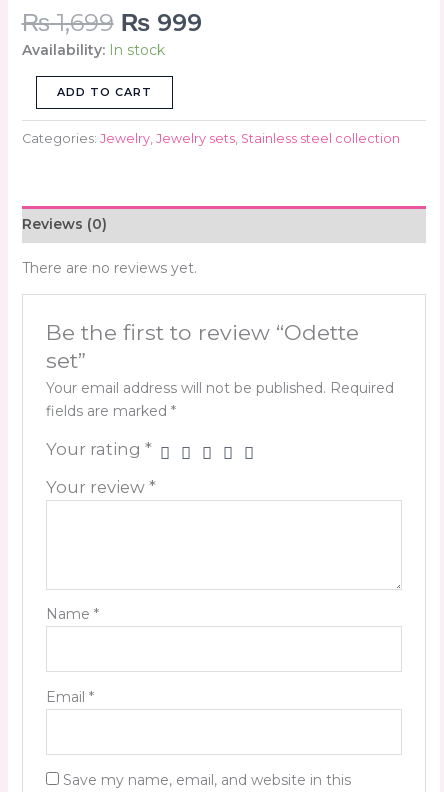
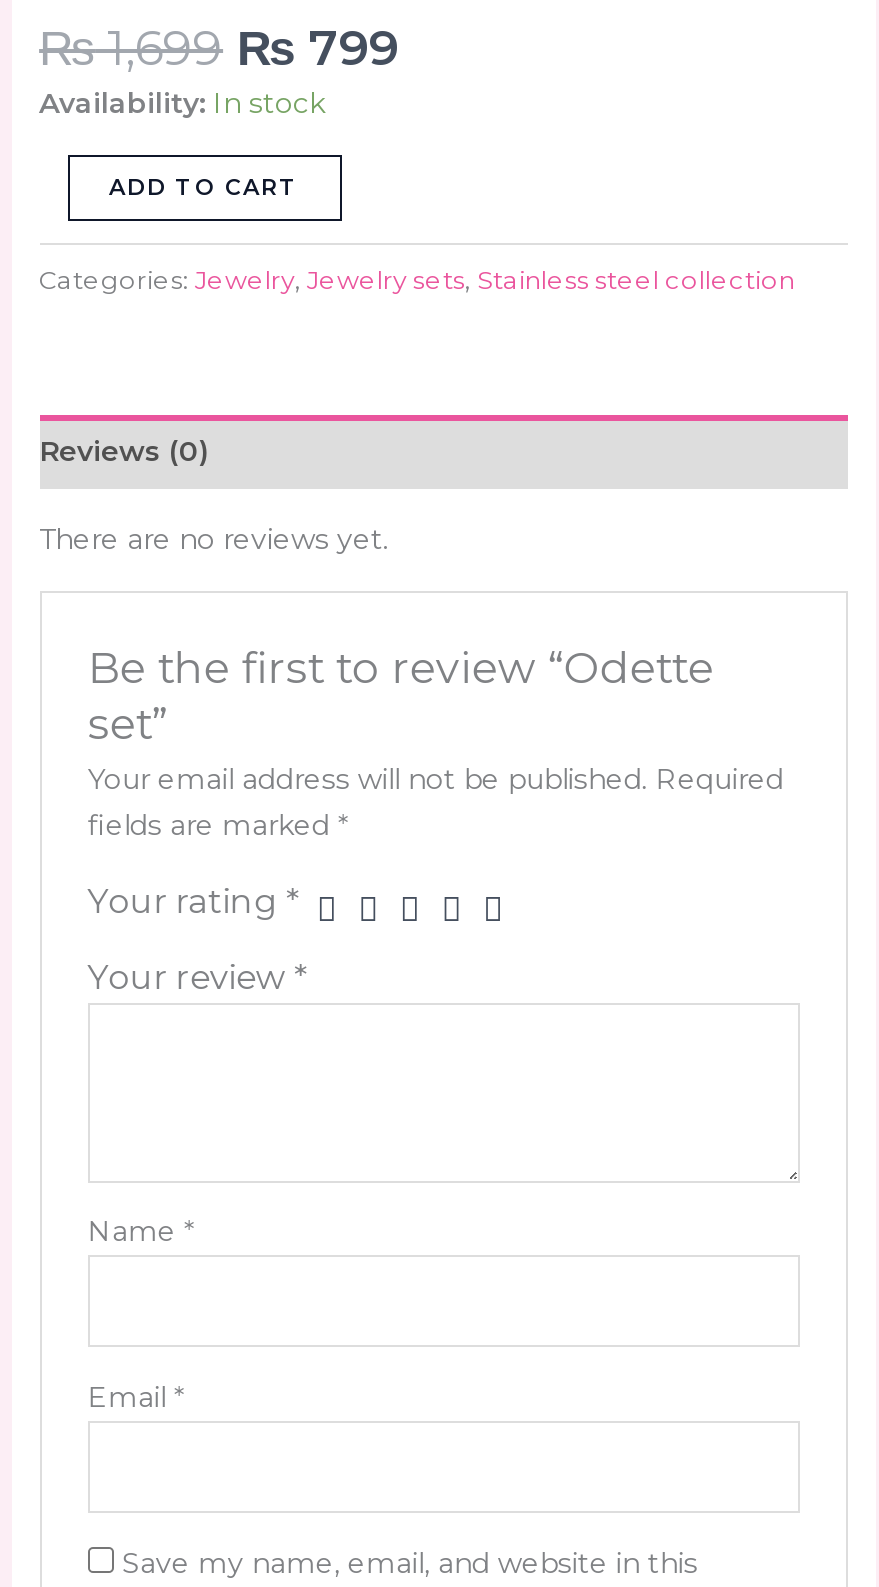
- ₨ 999
+ ₨ 799
